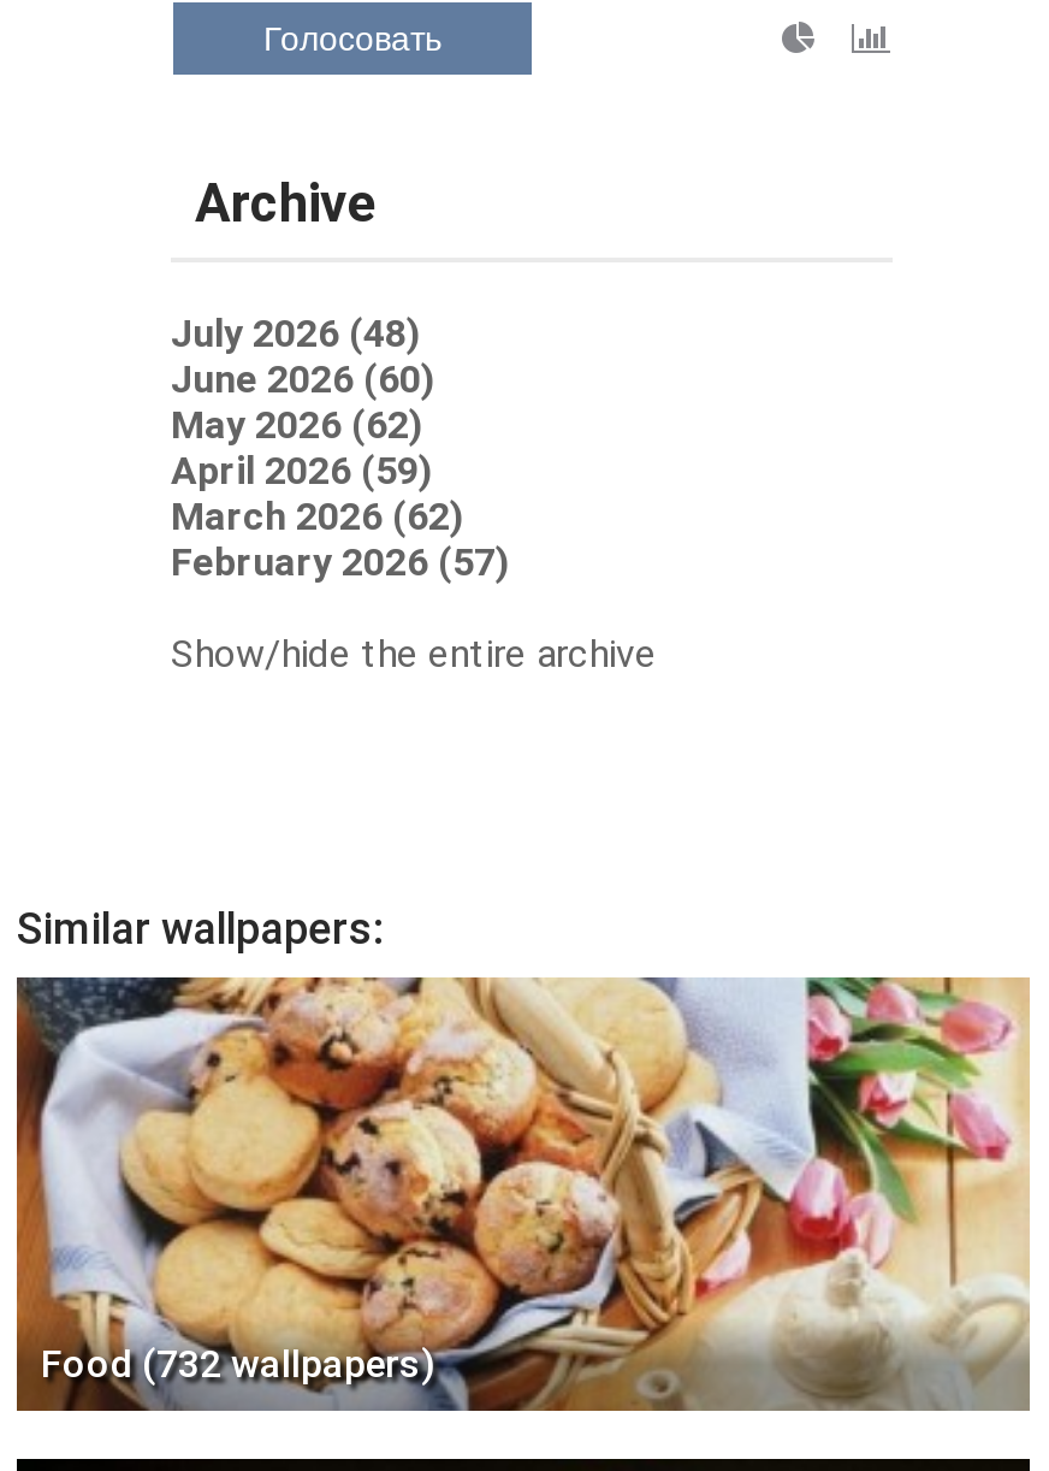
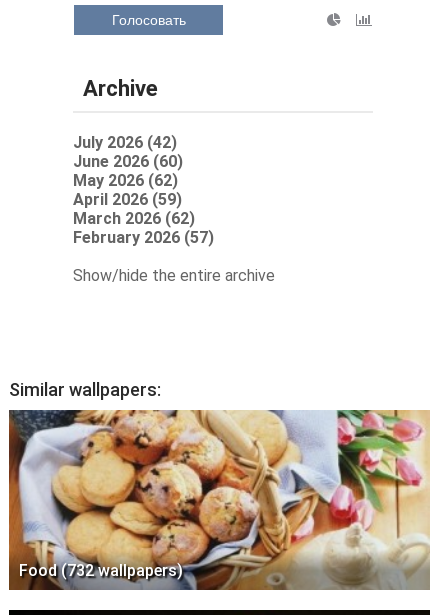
- July 2026 (48)
+ July 2026 (42)
